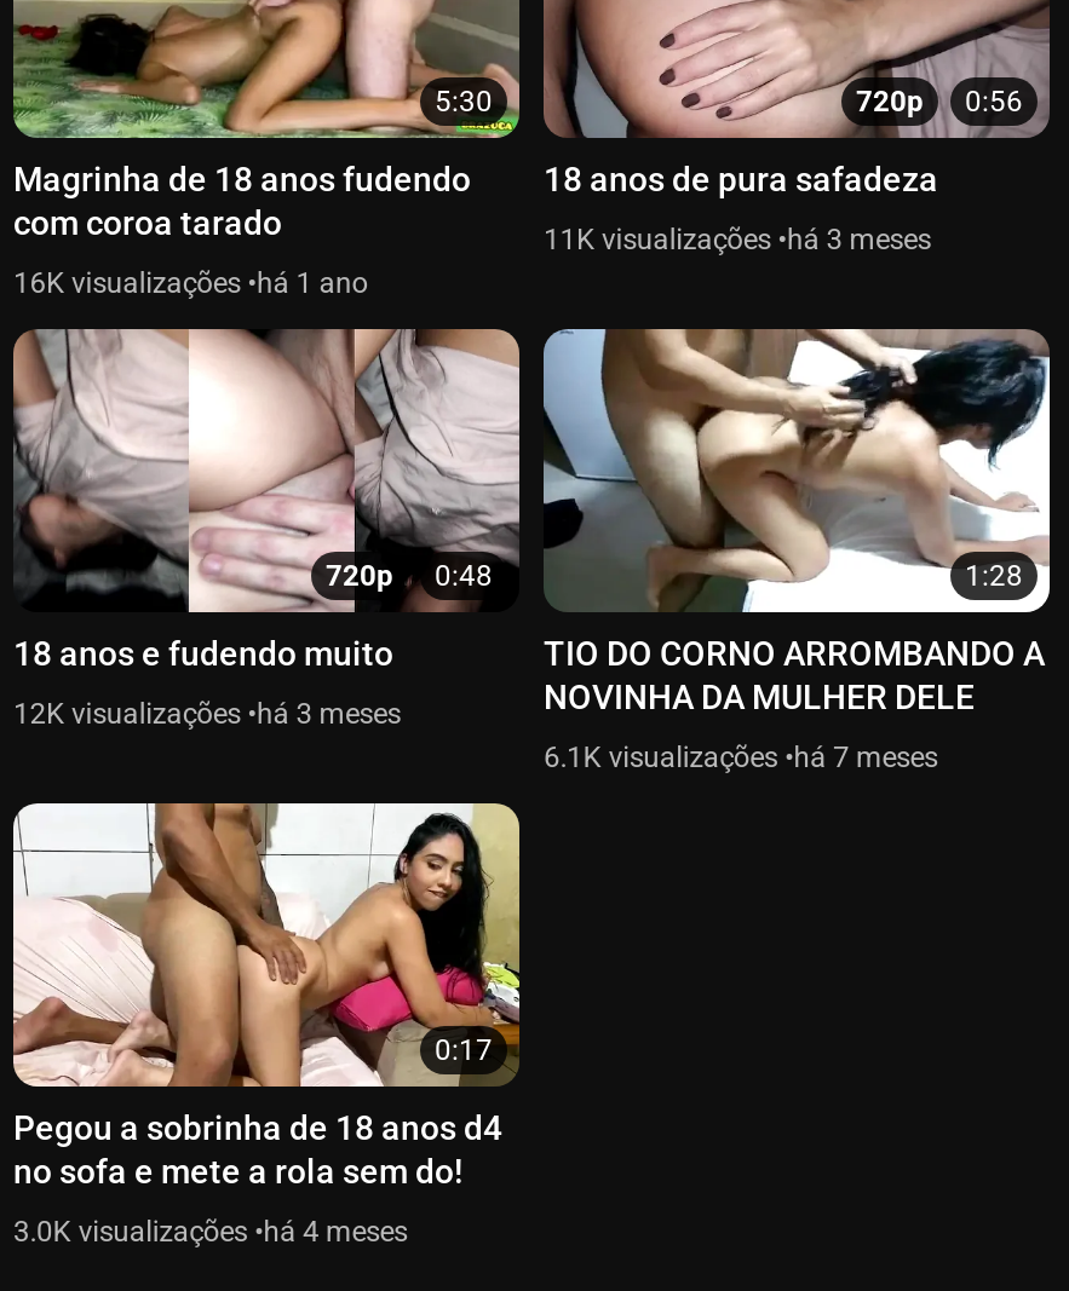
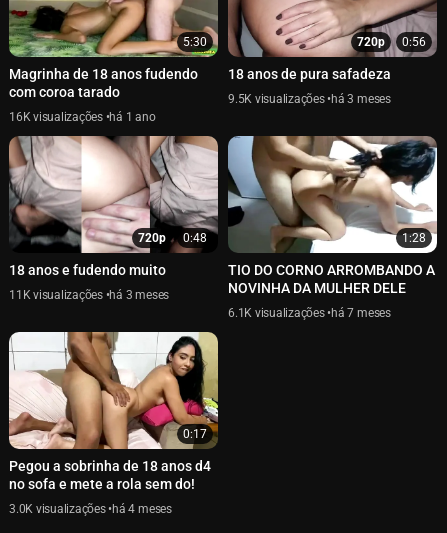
- 11K
+ 9.5K

- 12K
+ 11K
